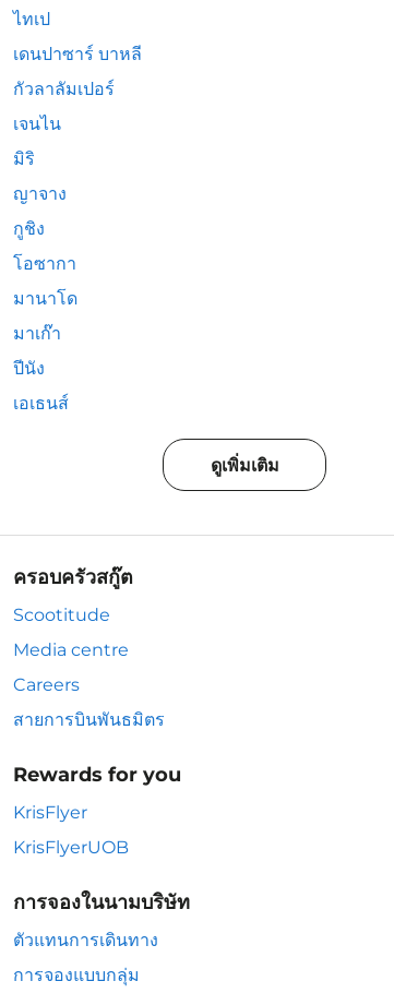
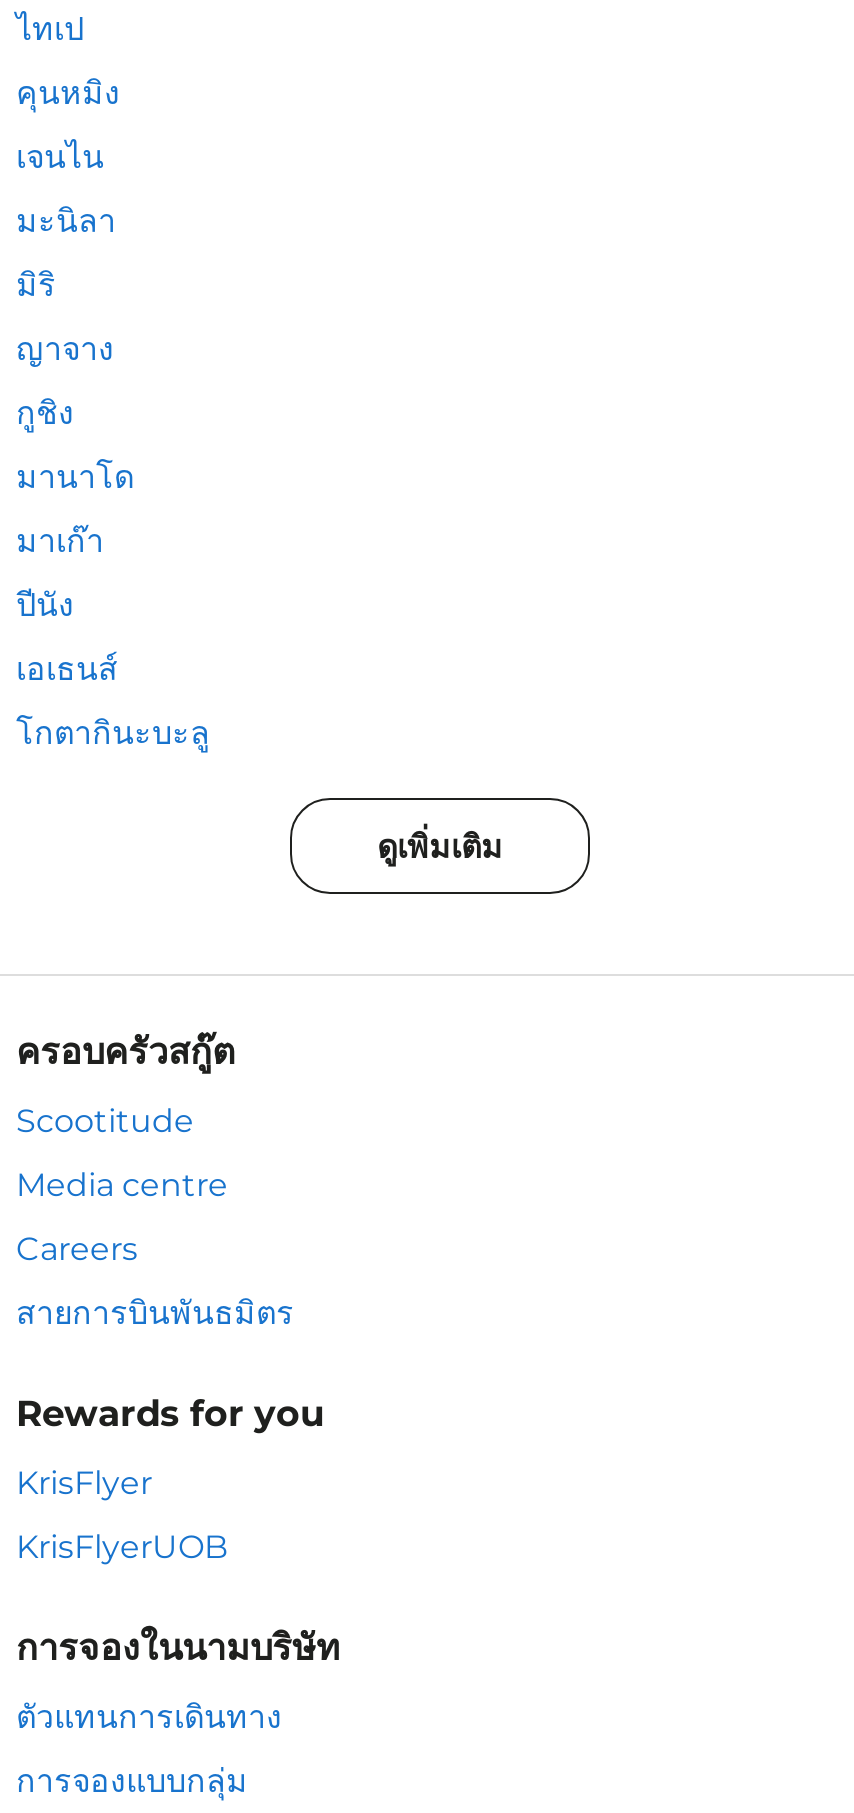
- เดนปาซาร์ บาหลี
- กัวลาลัมเปอร์
+ คุนหมิง

moved up: เจนไน

+ มะนิลา

- โอซากา

moved up: มานาโด | มาเก๊า | ปีนัง | เอเธนส์

+ โกตากินะบะลู
